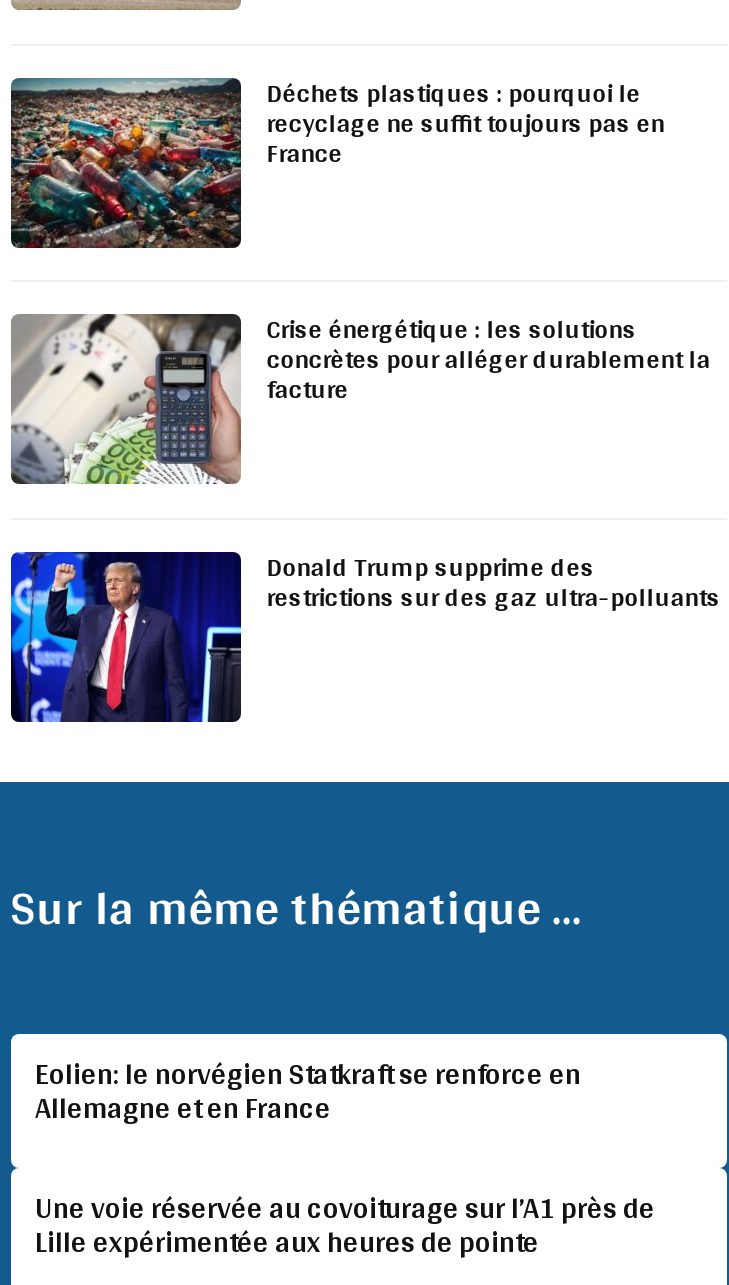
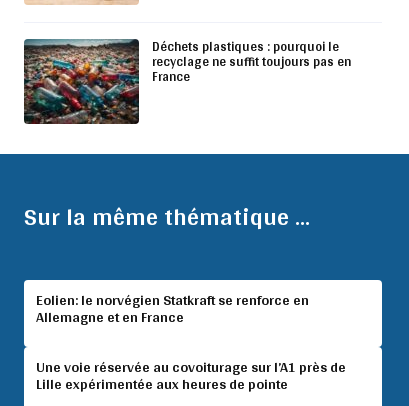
- [image]
- Crise énergétique : les solutions
- concrètes pour alléger durablement la
- facture

- [image]
- Donald Trump supprime des
- restrictions sur des gaz ultra-polluants
